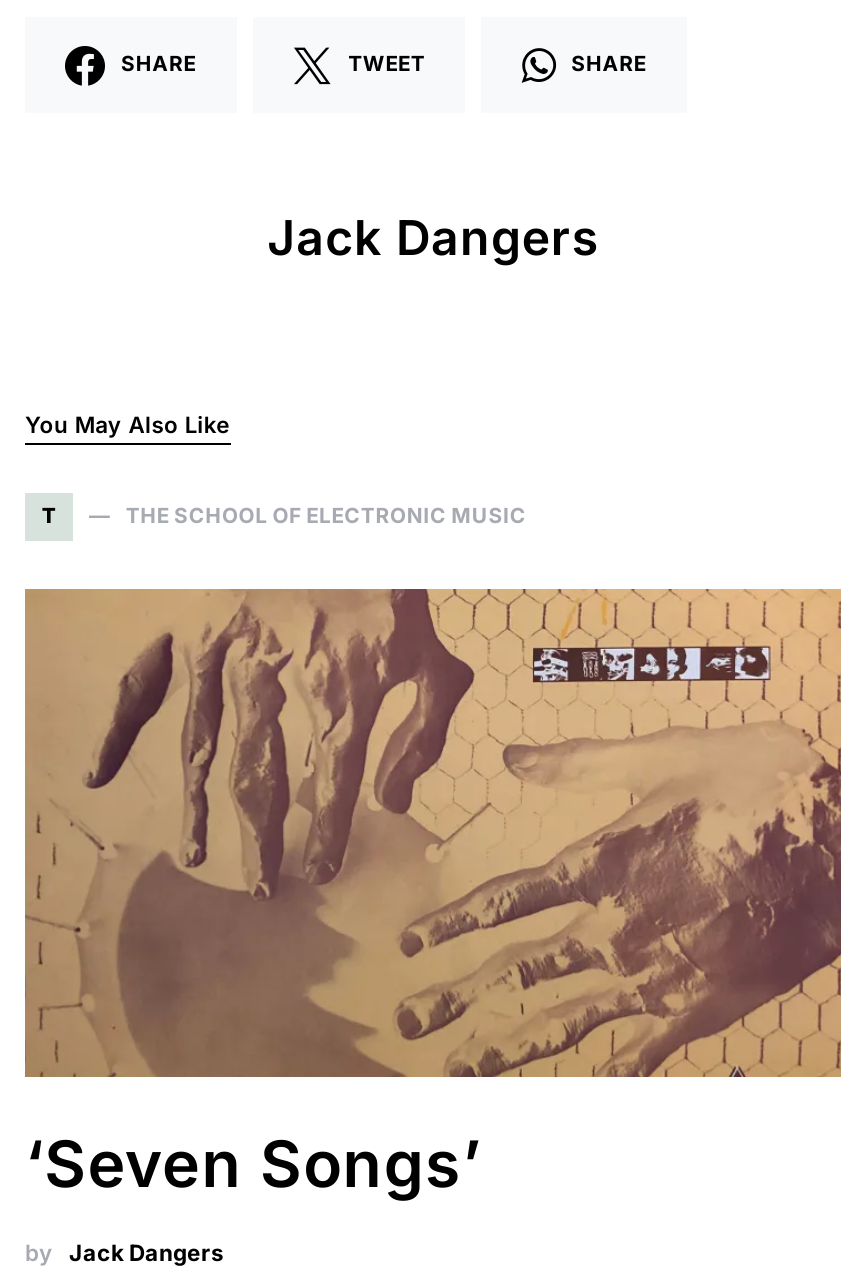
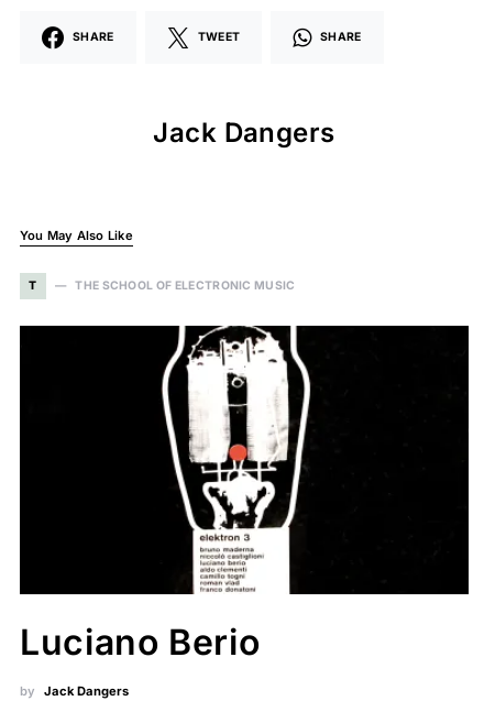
- [image]
- ‘Seven Songs’
+ [image]
+ Luciano Berio
